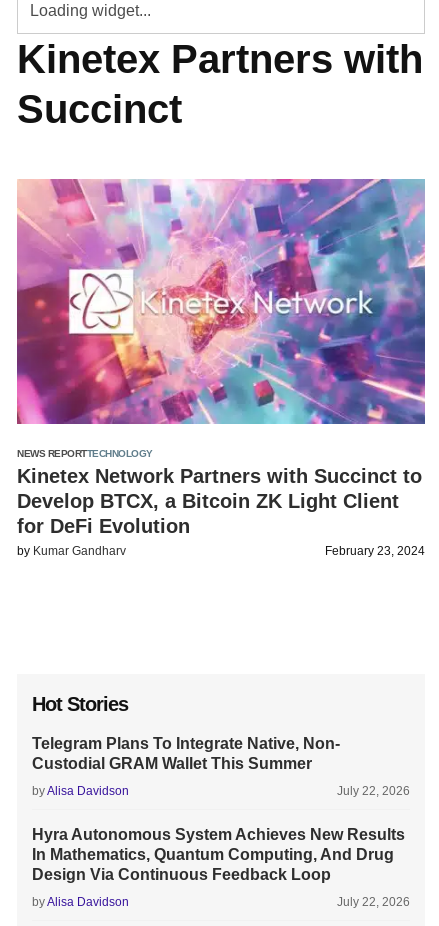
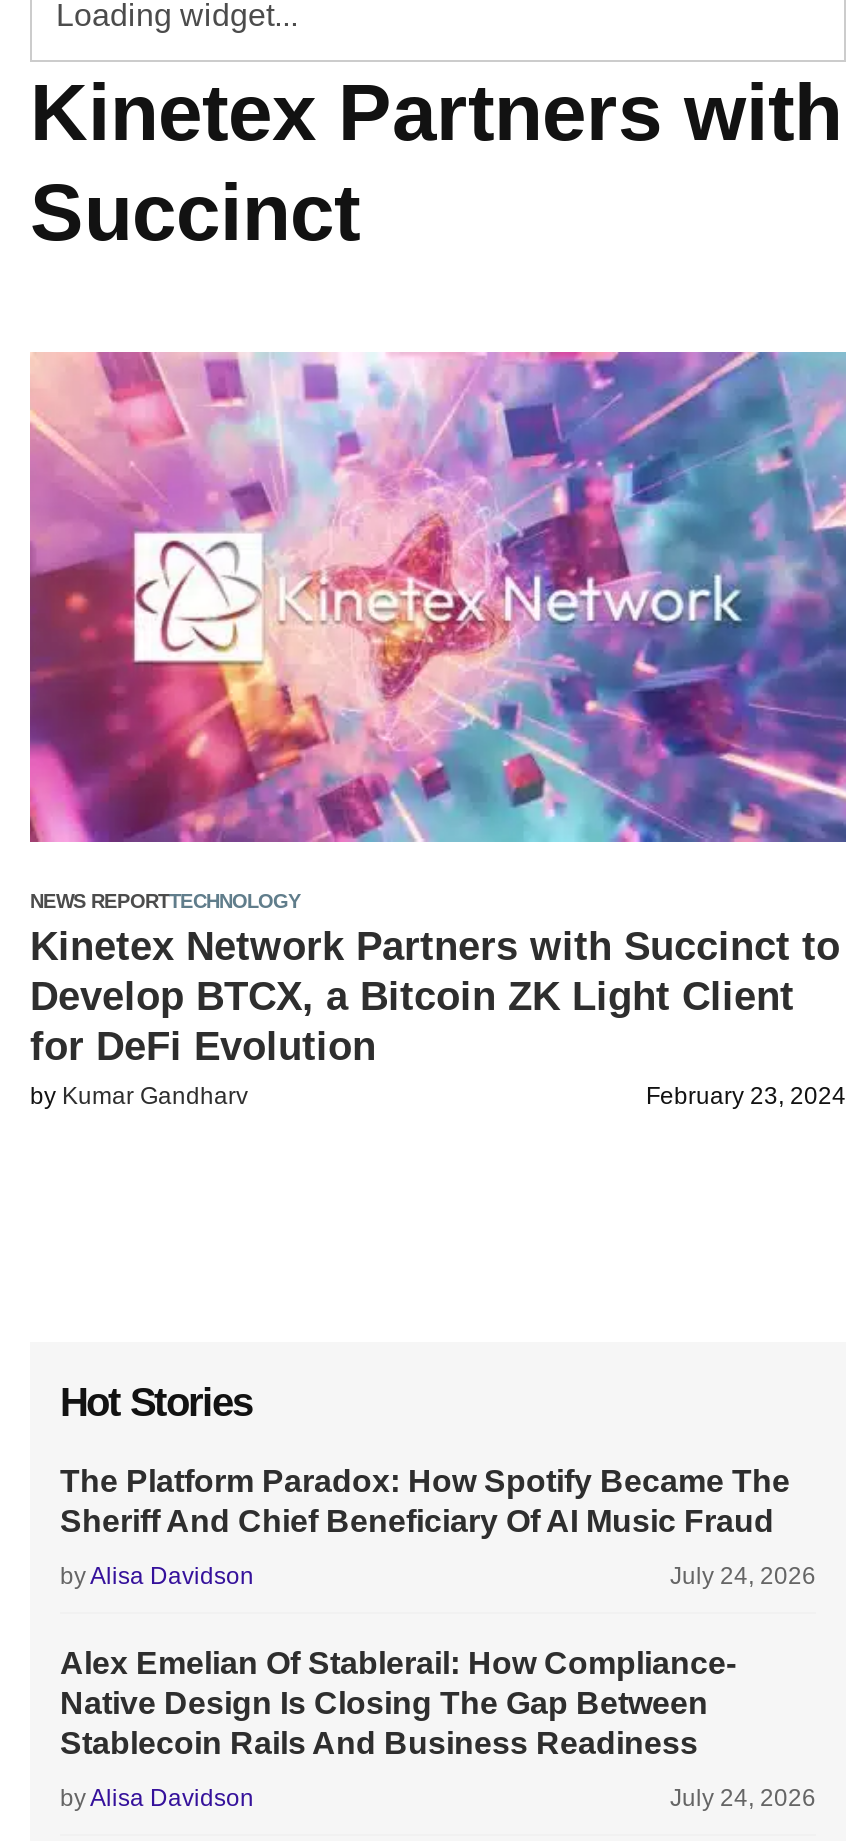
- Telegram Plans To Integrate Native, Non-
- Custodial GRAM Wallet This Summer
+ The Platform Paradox: How Spotify Became The
+ Sheriff And Chief Beneficiary Of AI Music Fraud

- July 22, 2026
+ July 24, 2026

- Hyra Autonomous System Achieves New Results
- In Mathematics, Quantum Computing, And Drug
- Design Via Continuous Feedback Loop
+ Alex Emelian Of Stablerail: How Compliance-
+ Native Design Is Closing The Gap Between
+ Stablecoin Rails And Business Readiness

- July 22, 2026
+ July 24, 2026
